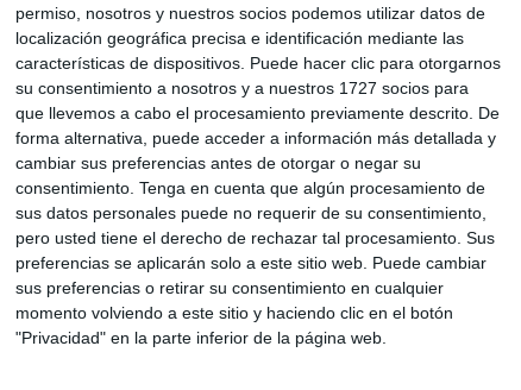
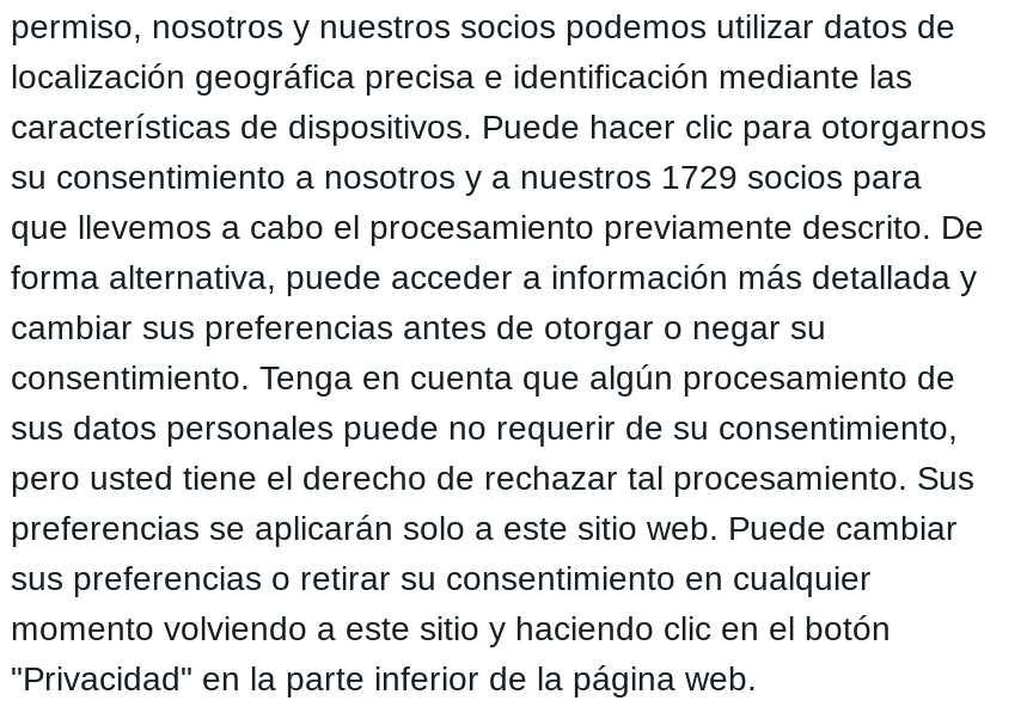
- su consentimiento a nosotros y a nuestros 1727 socios para
+ su consentimiento a nosotros y a nuestros 1729 socios para
